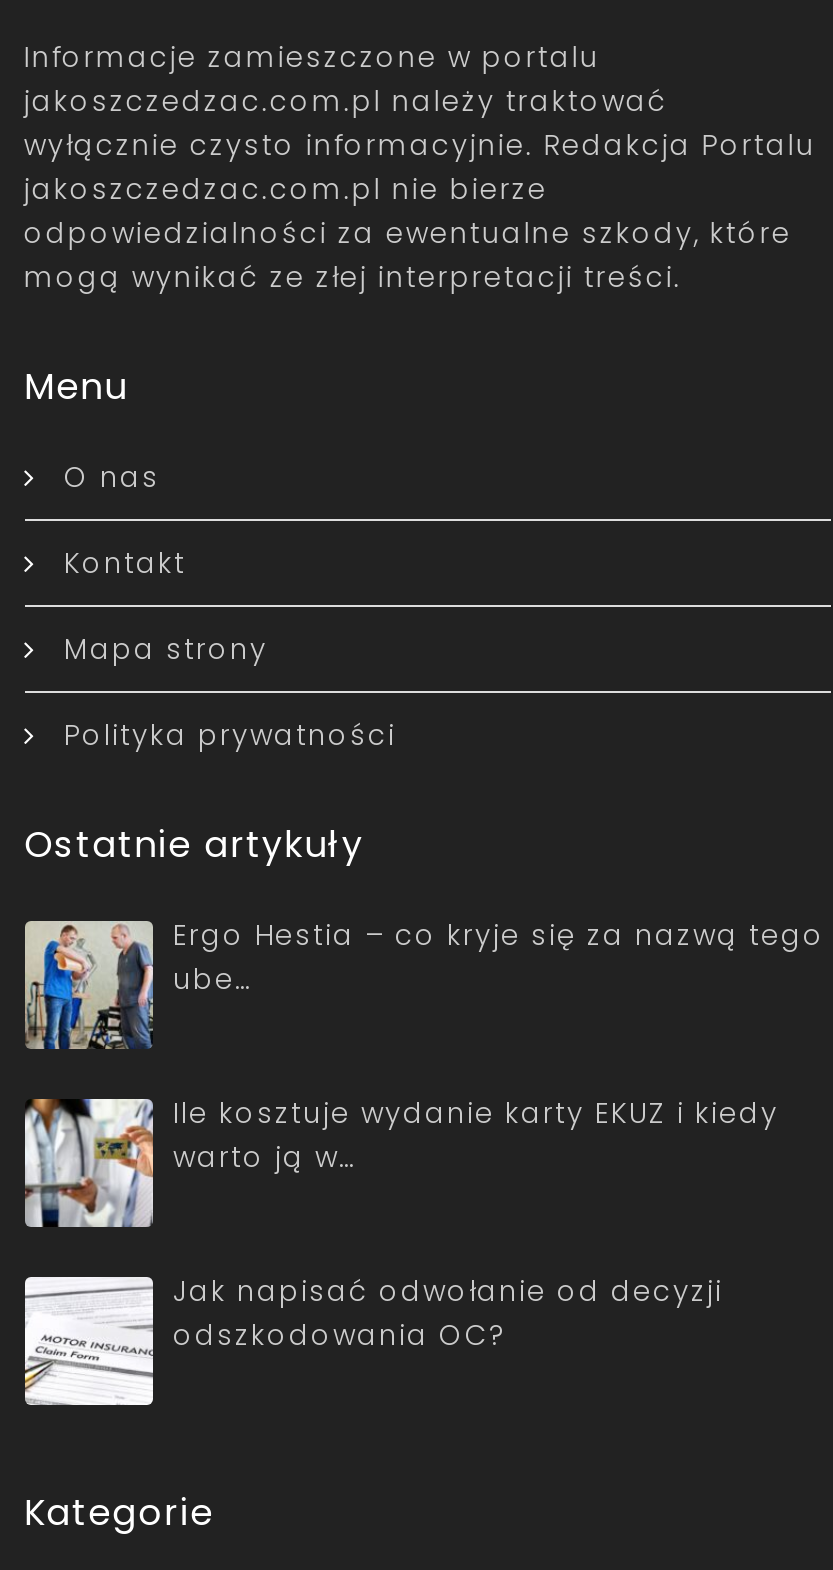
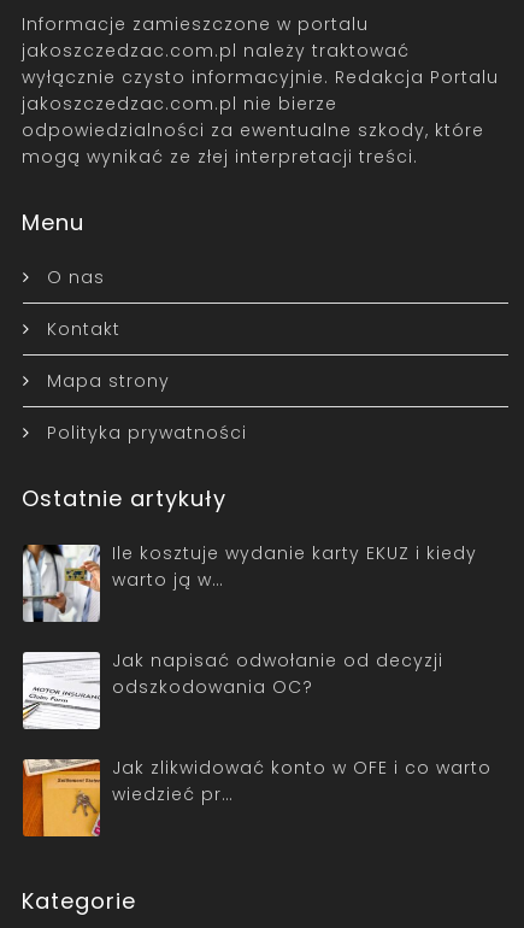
- [image]
- Ergo Hestia – co kryje się za nazwą tego
- ube…

moved up: [image] | Ile kosztuje wydanie karty EKUZ i kiedy | warto ją w… | Jak napisać odwołanie od decyzji | odszkodowania OC?

+ [image]
+ Jak zlikwidować konto w OFE i co warto
+ wiedzieć pr…
